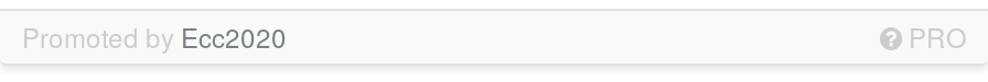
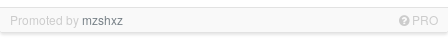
- Promoted by Ecc2020
+ Promoted by mzshxz
